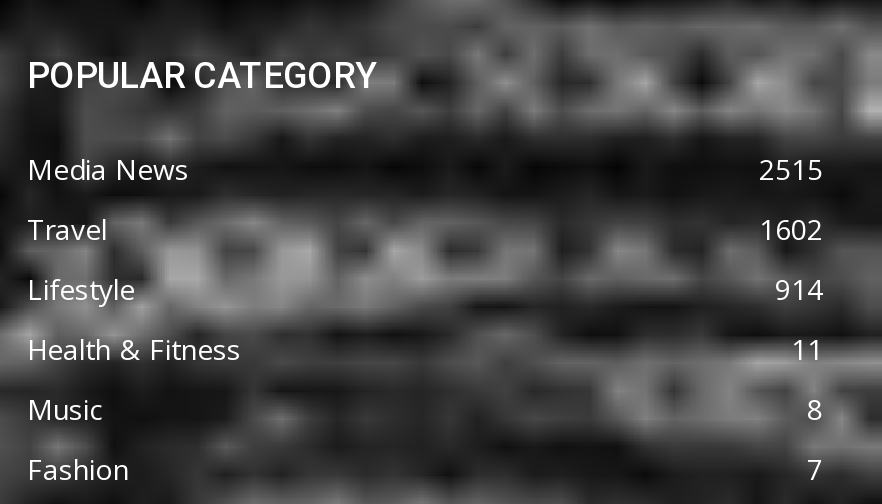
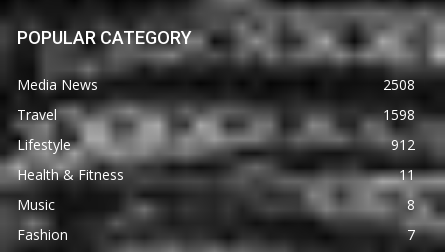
- 2515
+ 2508

- 1602
+ 1598

- 914
+ 912
